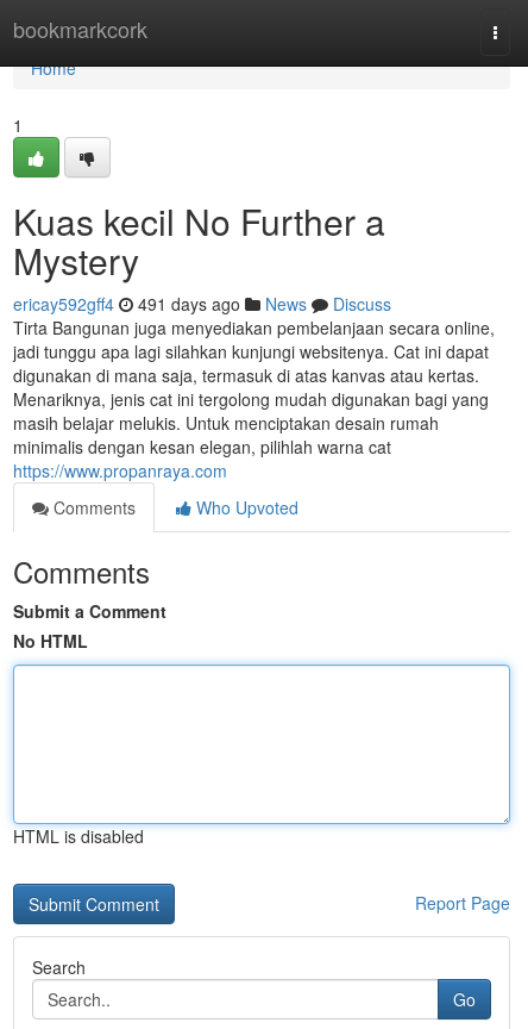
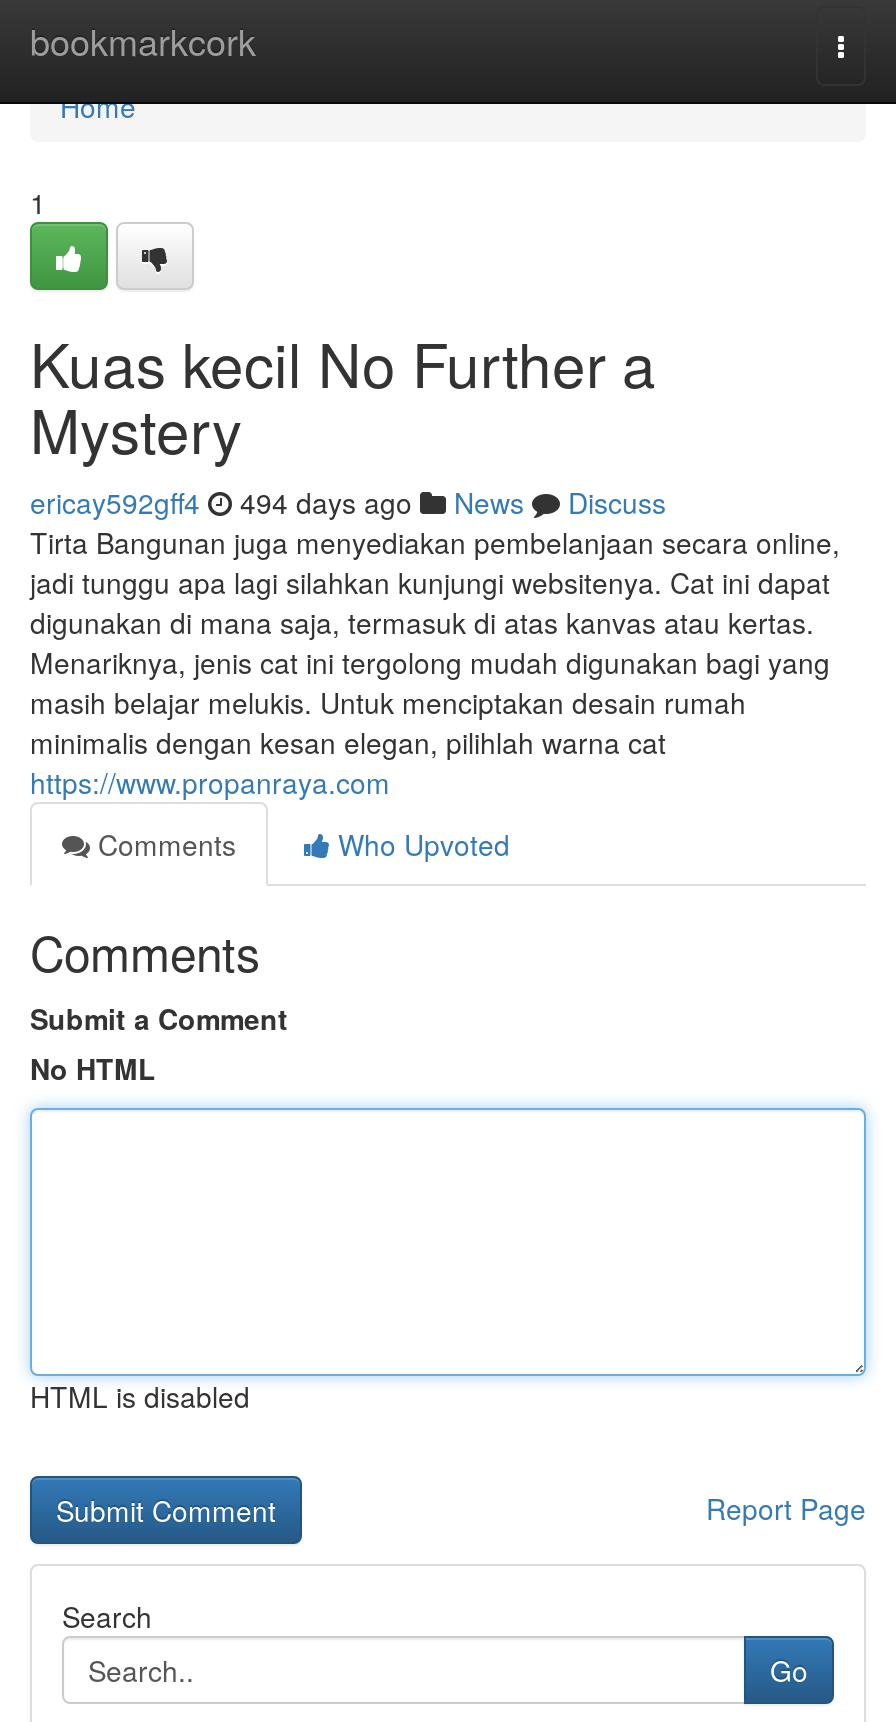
- ericay592gff4 491 days ago News Discuss
+ ericay592gff4 494 days ago News Discuss
